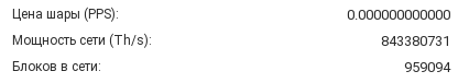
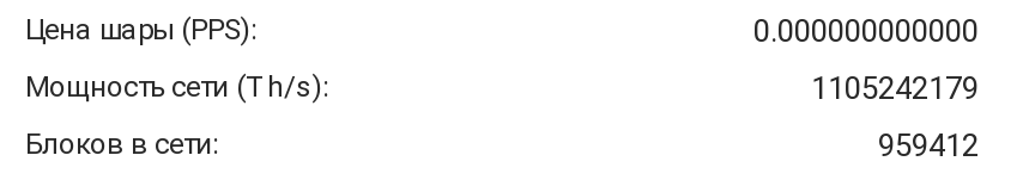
- 843380731
+ 1105242179

- 959094
+ 959412
